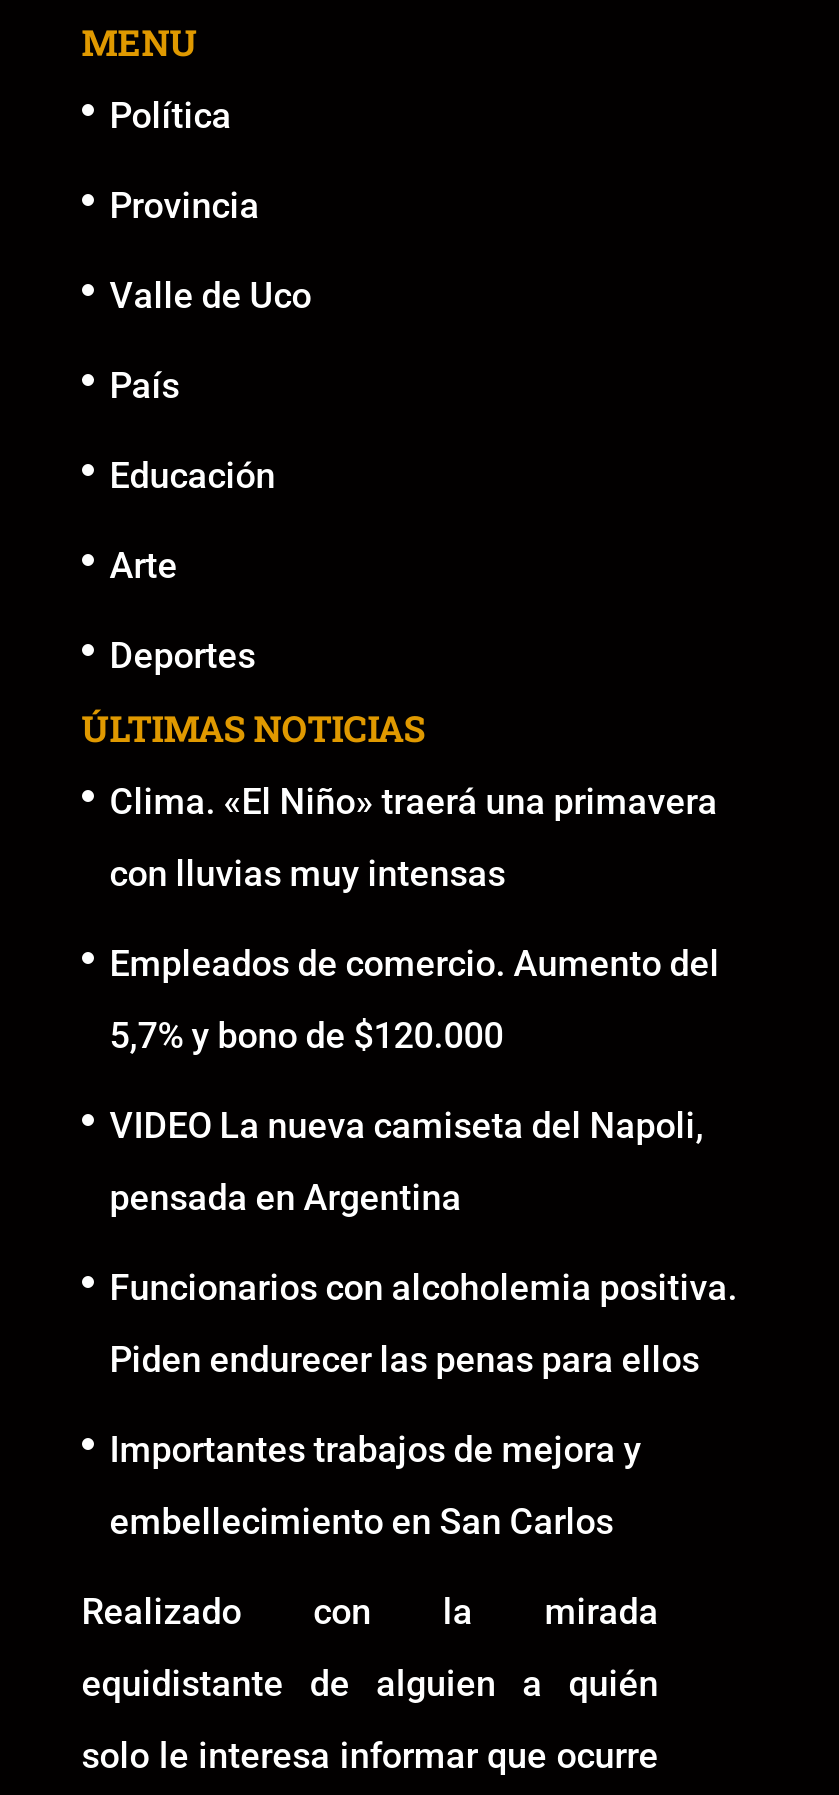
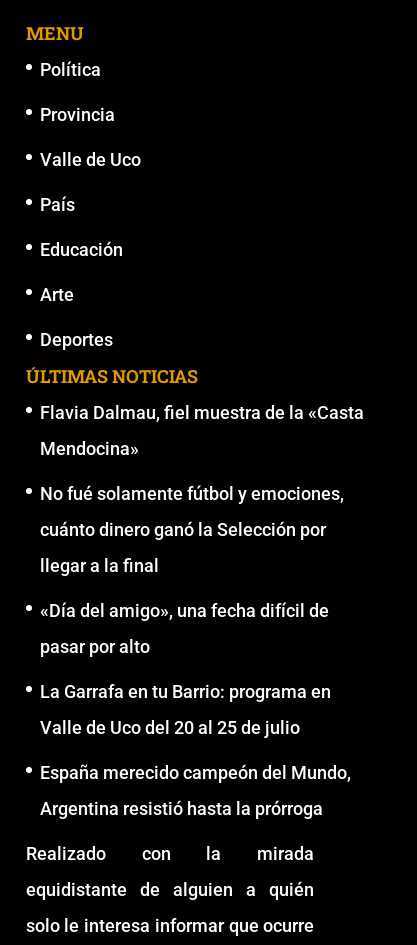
- Clima. «El Niño» traerá una primavera
- con lluvias muy intensas
- Empleados de comercio. Aumento del
- 5,7% y bono de $120.000
- VIDEO La nueva camiseta del Napoli,
- pensada en Argentina
- Funcionarios con alcoholemia positiva.
- Piden endurecer las penas para ellos
- Importantes trabajos de mejora y
- embellecimiento en San Carlos
+ Flavia Dalmau, fiel muestra de la «Casta
+ Mendocina»
+ No fué solamente fútbol y emociones,
+ cuánto dinero ganó la Selección por
+ llegar a la final
+ «Día del amigo», una fecha difícil de
+ pasar por alto
+ La Garrafa en tu Barrio: programa en
+ Valle de Uco del 20 al 25 de julio
+ España merecido campeón del Mundo,
+ Argentina resistió hasta la prórroga
